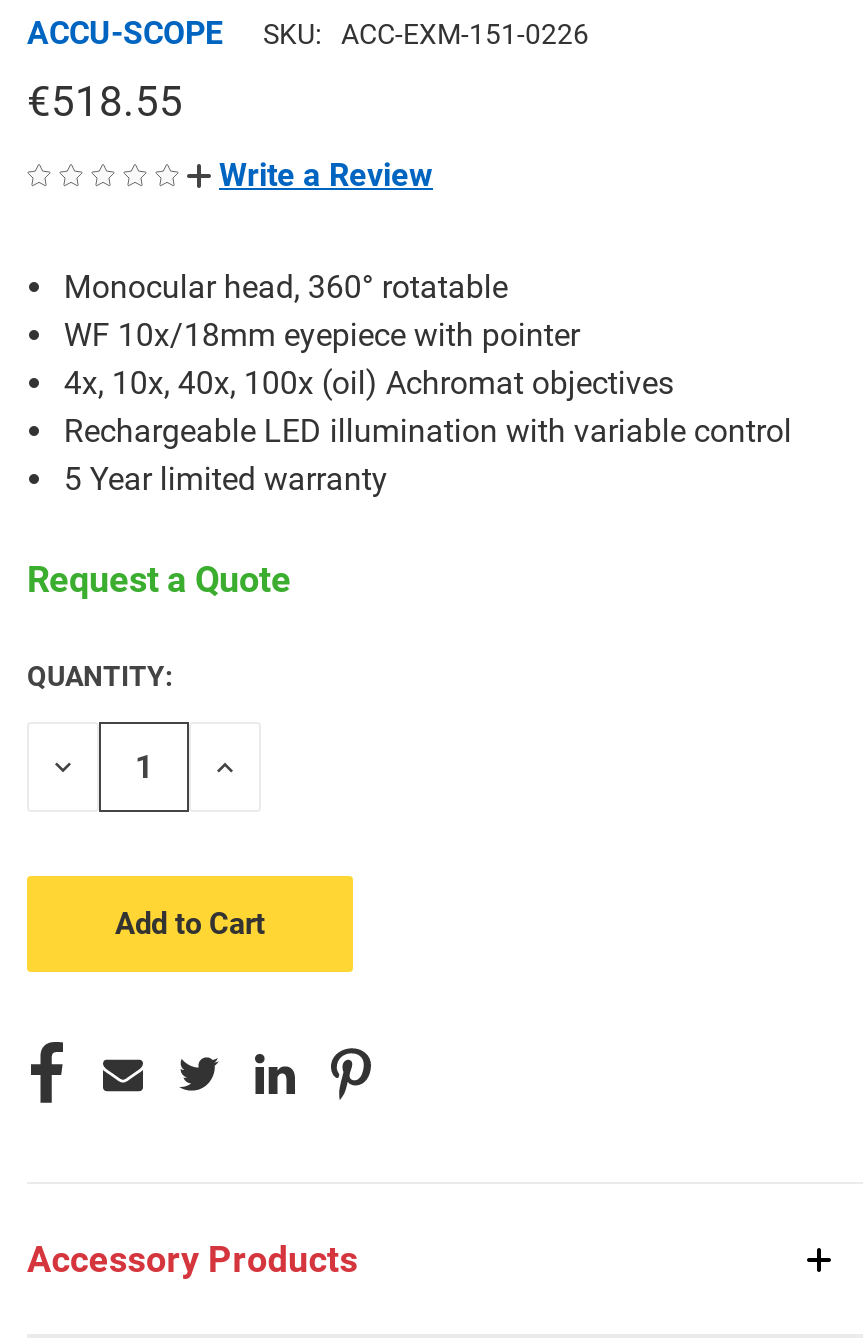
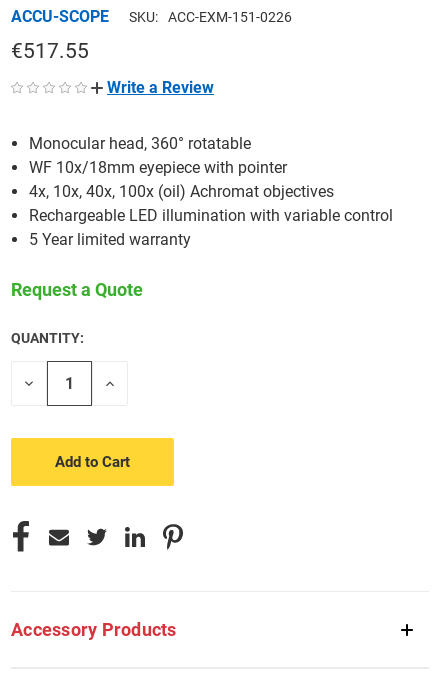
- €518.55
+ €517.55
